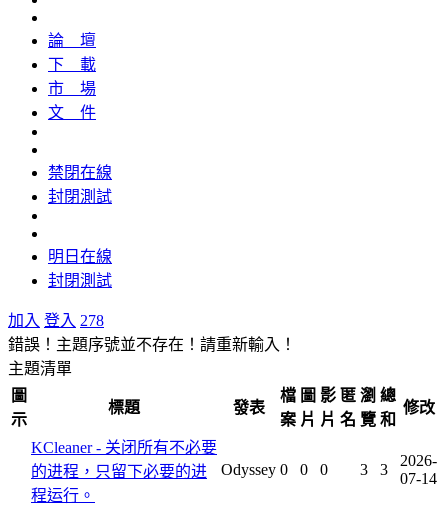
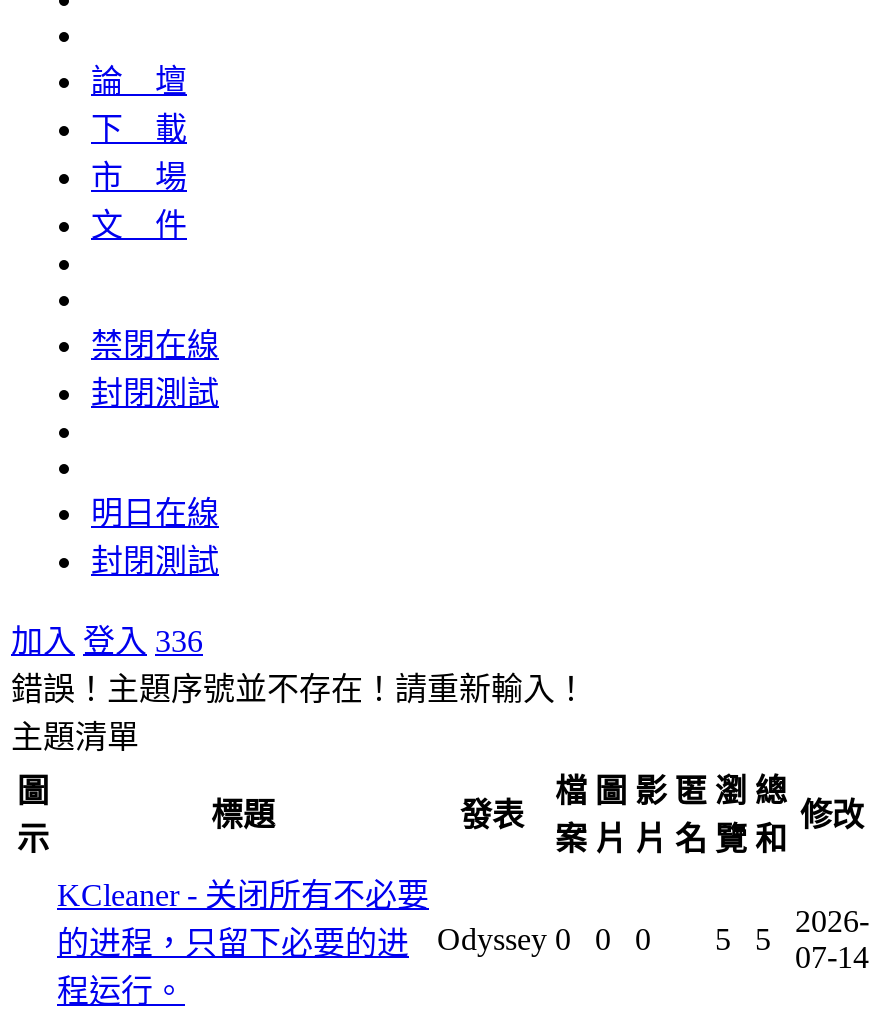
- 加入 登入 278
+ 加入 登入 336

- 3
+ 5

- 3
+ 5
